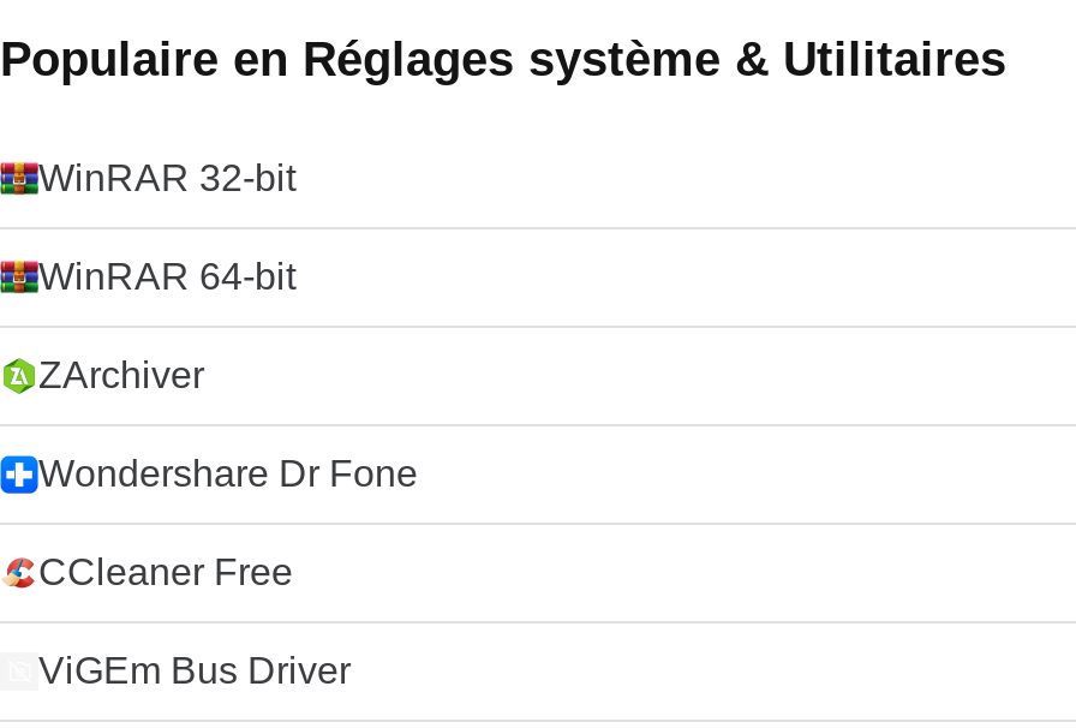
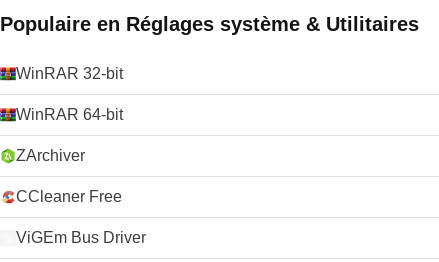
- Wondershare Dr Fone
